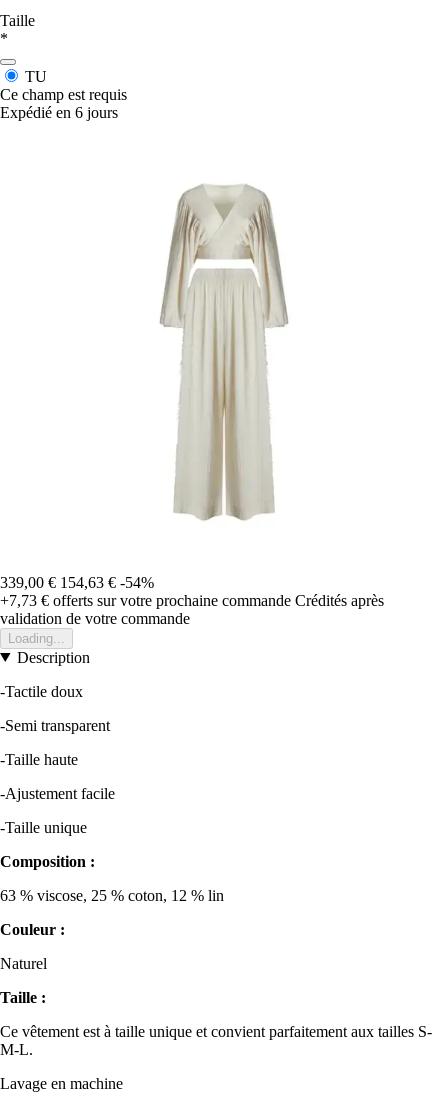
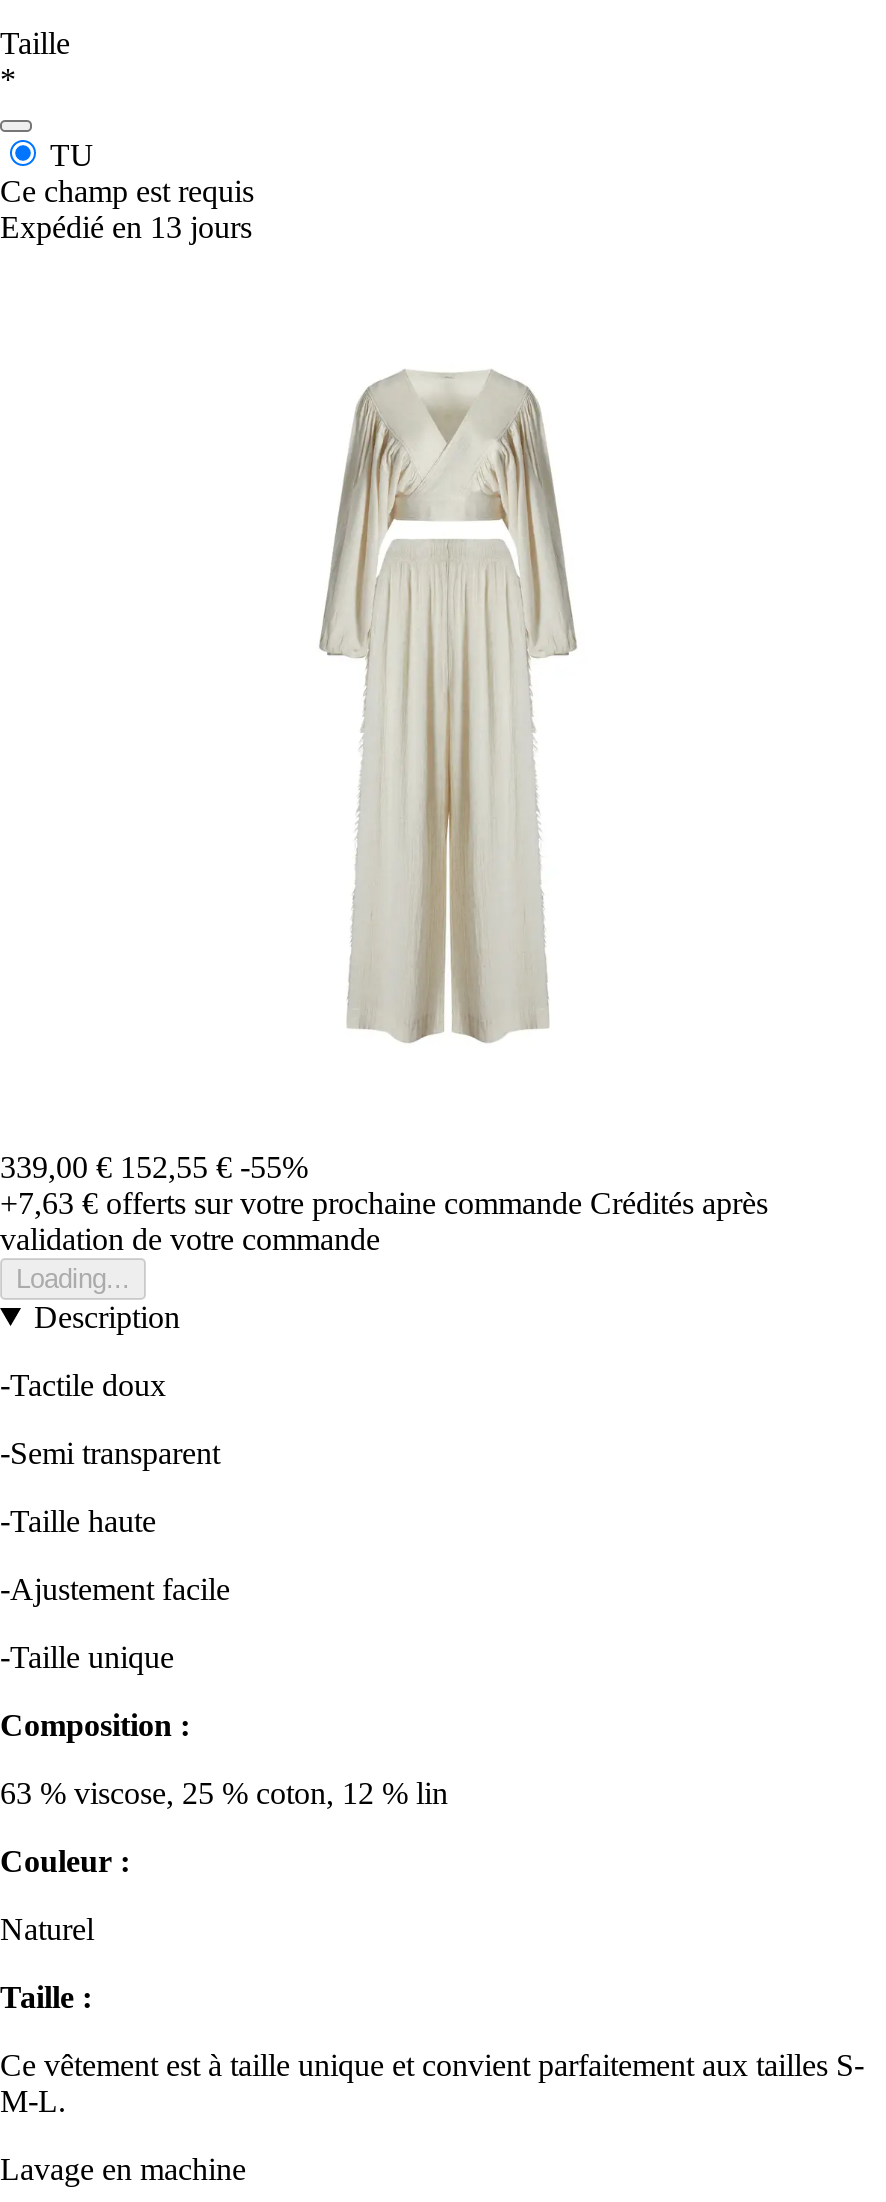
- Expédié en 6 jours
+ Expédié en 13 jours

- 339,00 € 154,63 € -54%
+ 339,00 € 152,55 € -55%

- +7,73 €offerts sur votre prochaine commande Crédités après
+ +7,63 €offerts sur votre prochaine commande Crédités après
